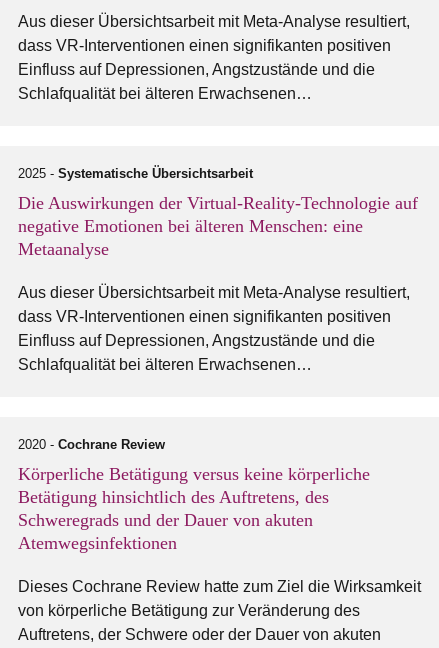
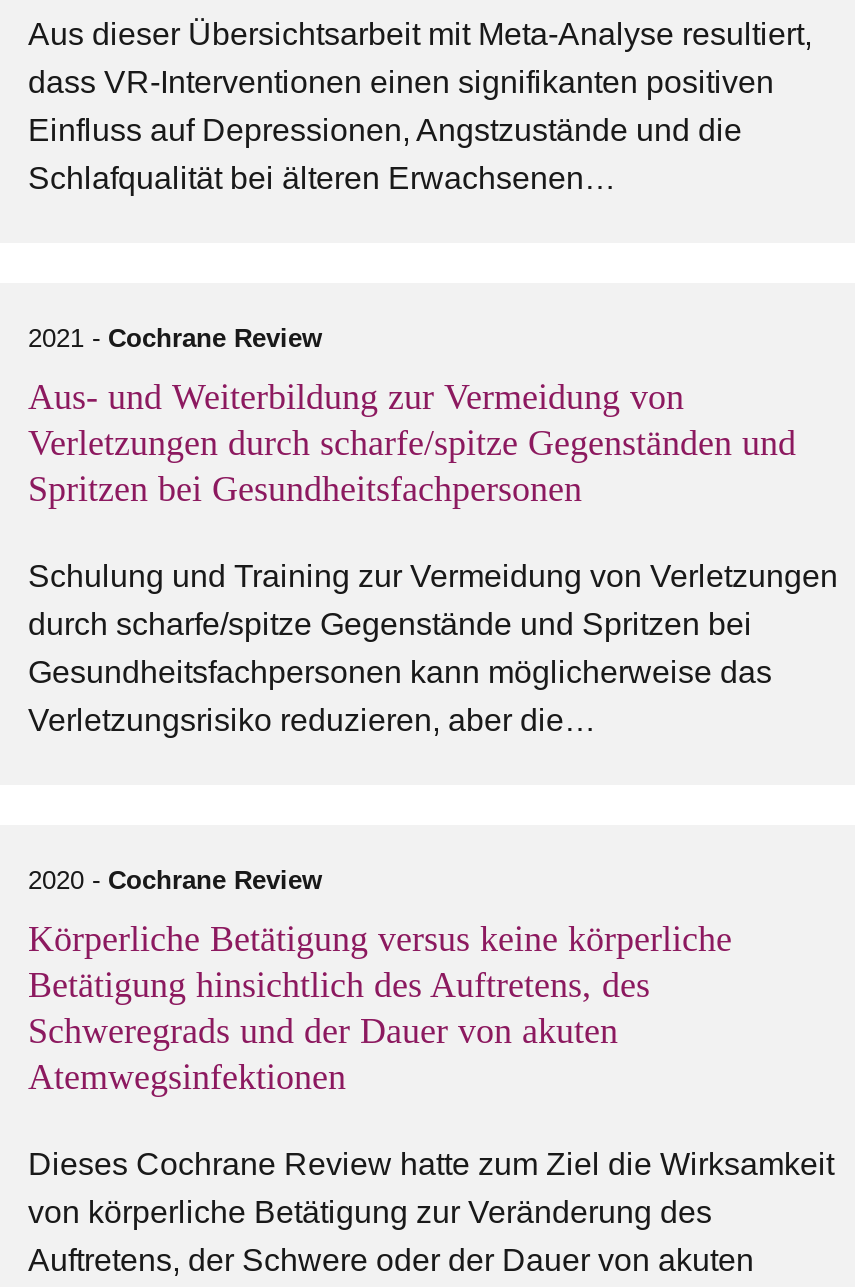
- 2025 - Systematische Übersichtsarbeit
+ 2021 - Cochrane Review

- Die Auswirkungen der Virtual-Reality-Technologie auf
- negative Emotionen bei älteren Menschen: eine
- Metaanalyse
+ Aus- und Weiterbildung zur Vermeidung von
+ Verletzungen durch scharfe/spitze Gegenständen und
+ Spritzen bei Gesundheitsfachpersonen

- Aus dieser Übersichtsarbeit mit Meta-Analyse resultiert,
- dass VR-Interventionen einen signifikanten positiven
- Einfluss auf Depressionen, Angstzustände und die
- Schlafqualität bei älteren Erwachsenen…
+ Schulung und Training zur Vermeidung von Verletzungen
+ durch scharfe/spitze Gegenstände und Spritzen bei
+ Gesundheitsfachpersonen kann möglicherweise das
+ Verletzungsrisiko reduzieren, aber die…
